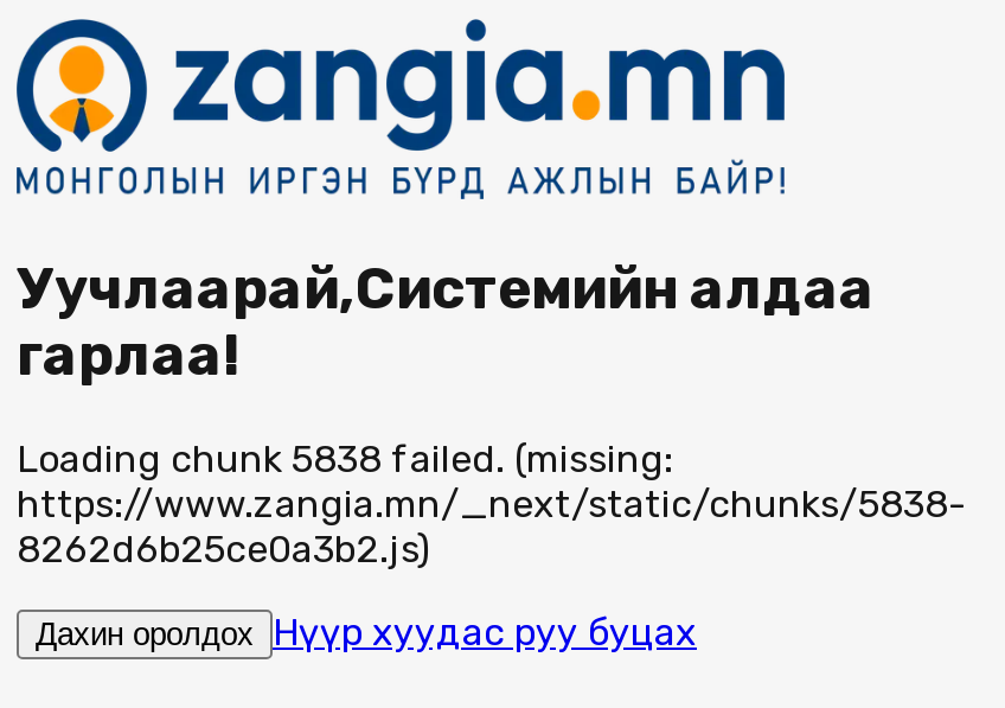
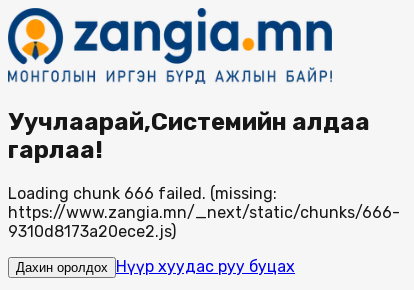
- Loading chunk 5838 failed. (missing:
- https://www.zangia.mn/_next/static/chunks/5838-
- 8262d6b25ce0a3b2.js)
+ Loading chunk 666 failed. (missing:
+ https://www.zangia.mn/_next/static/chunks/666-
+ 9310d8173a20ece2.js)
